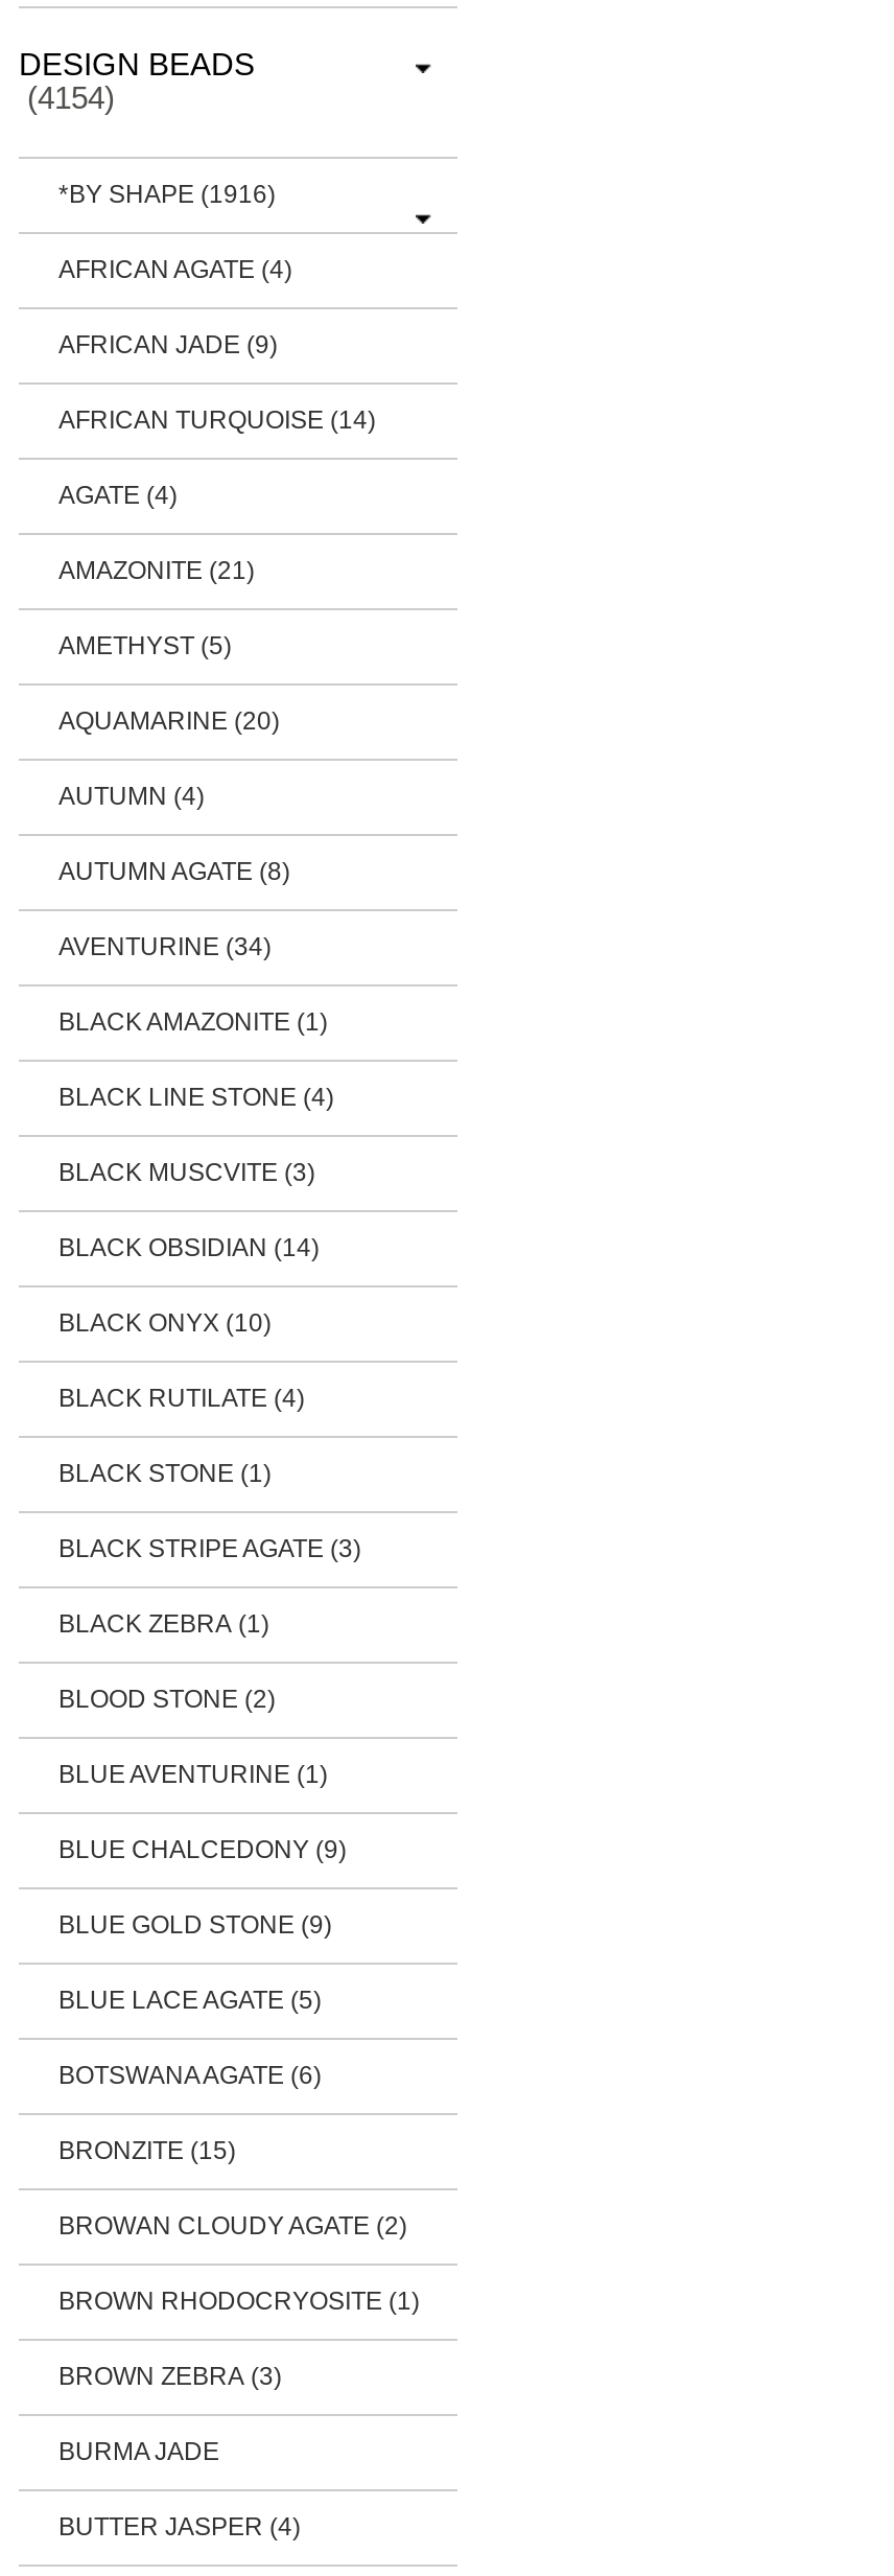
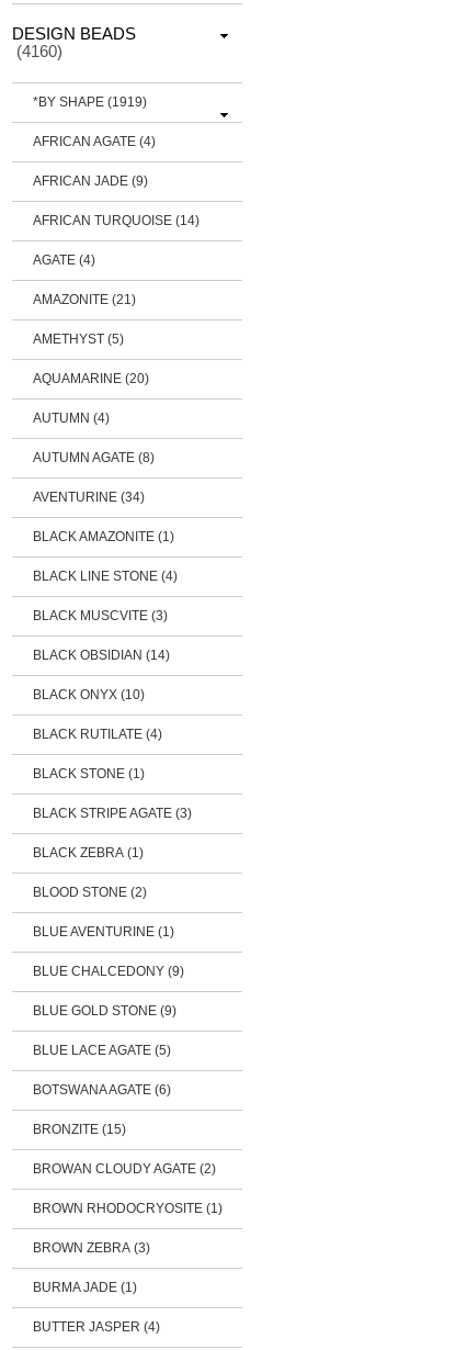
- (4154)
+ (4160)

- *BY SHAPE (1916)
+ *BY SHAPE (1919)

- BURMA JADE
+ BURMA JADE (1)
